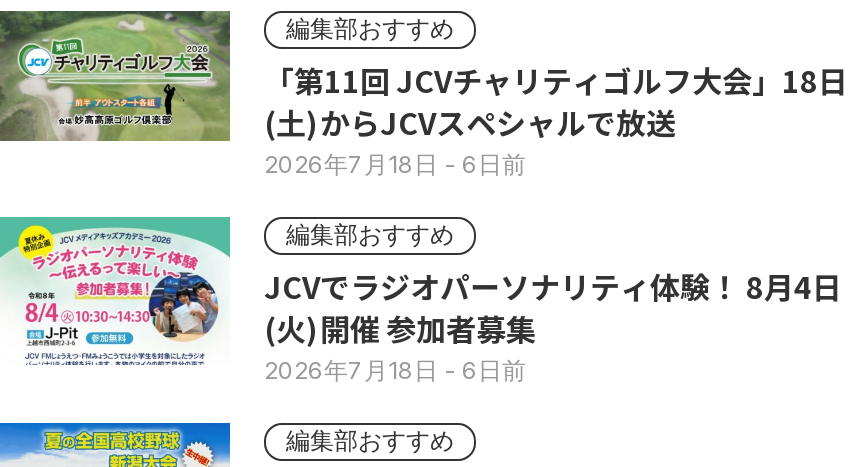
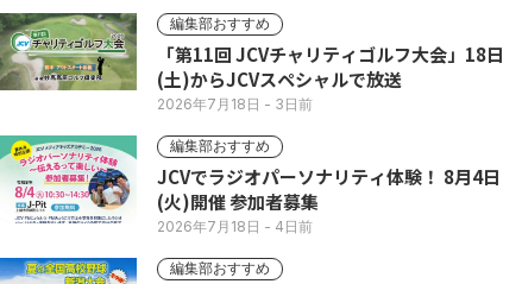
- 2026年7月18日- 6日前
+ 2026年7月18日- 3日前

- 2026年7月18日- 6日前
+ 2026年7月18日- 4日前
